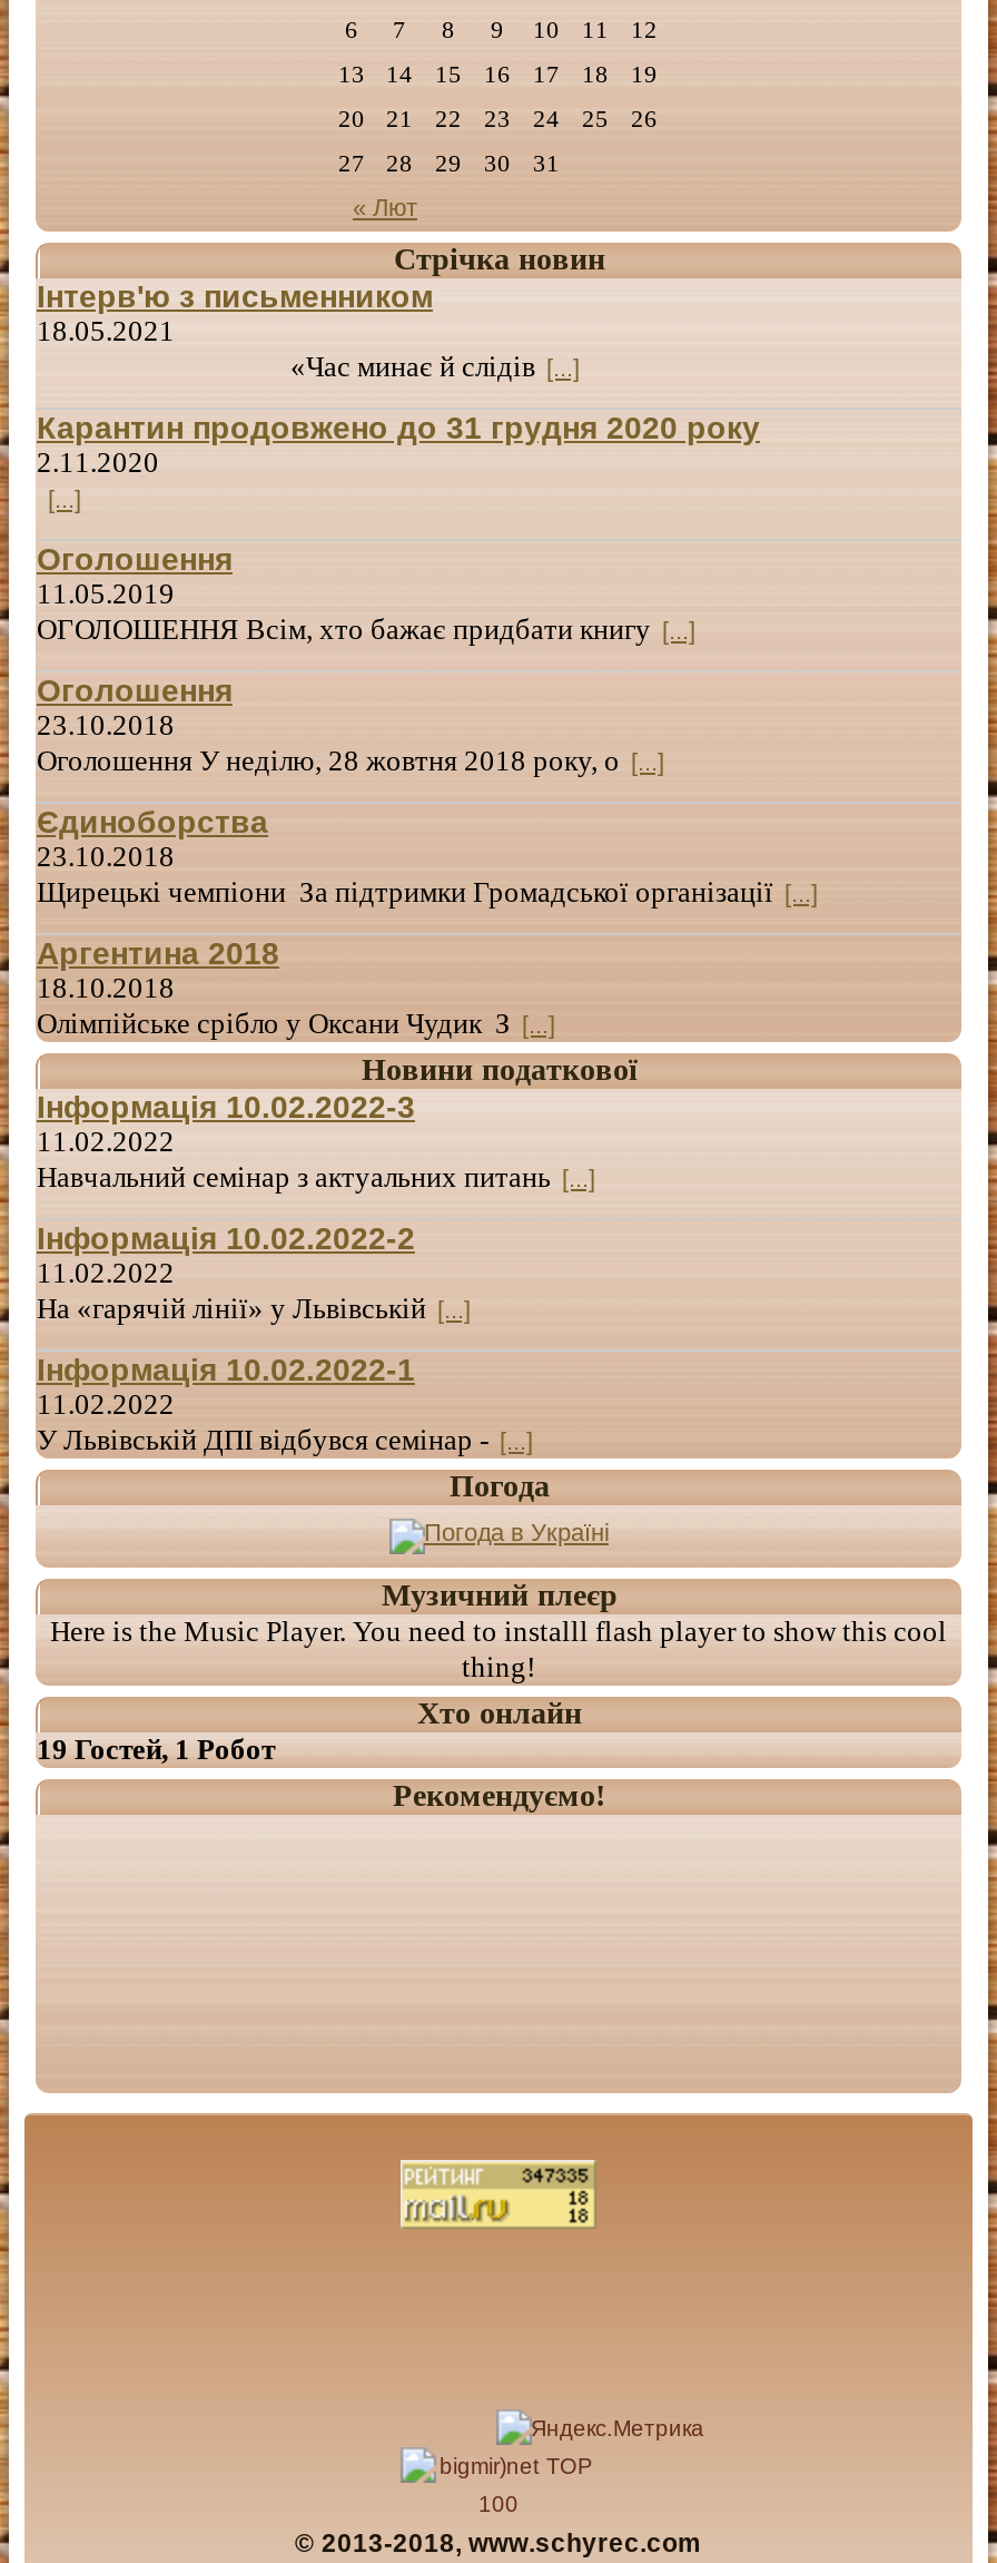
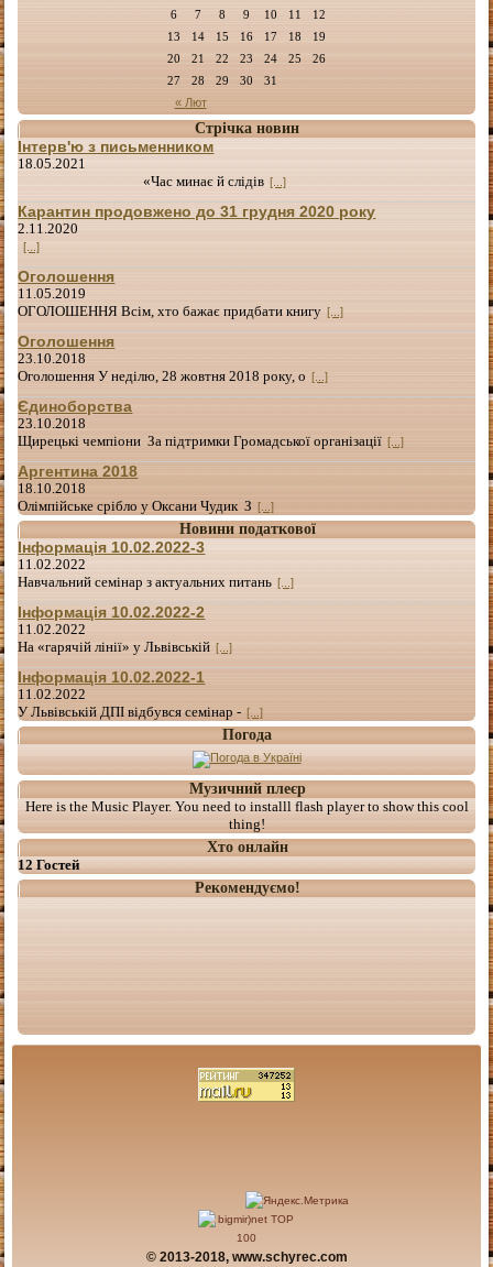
- 19 Гостей, 1 Робот
+ 12 Гостей
